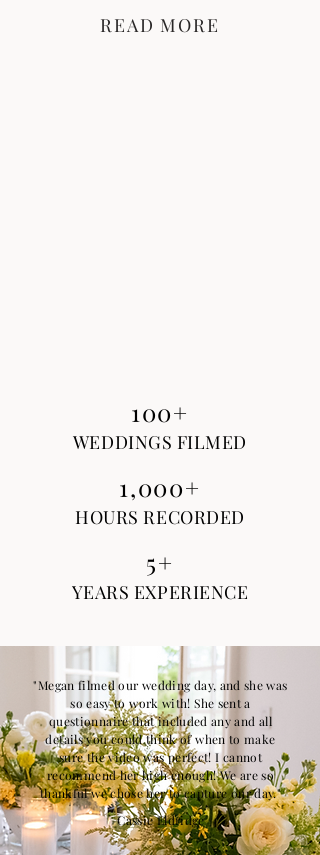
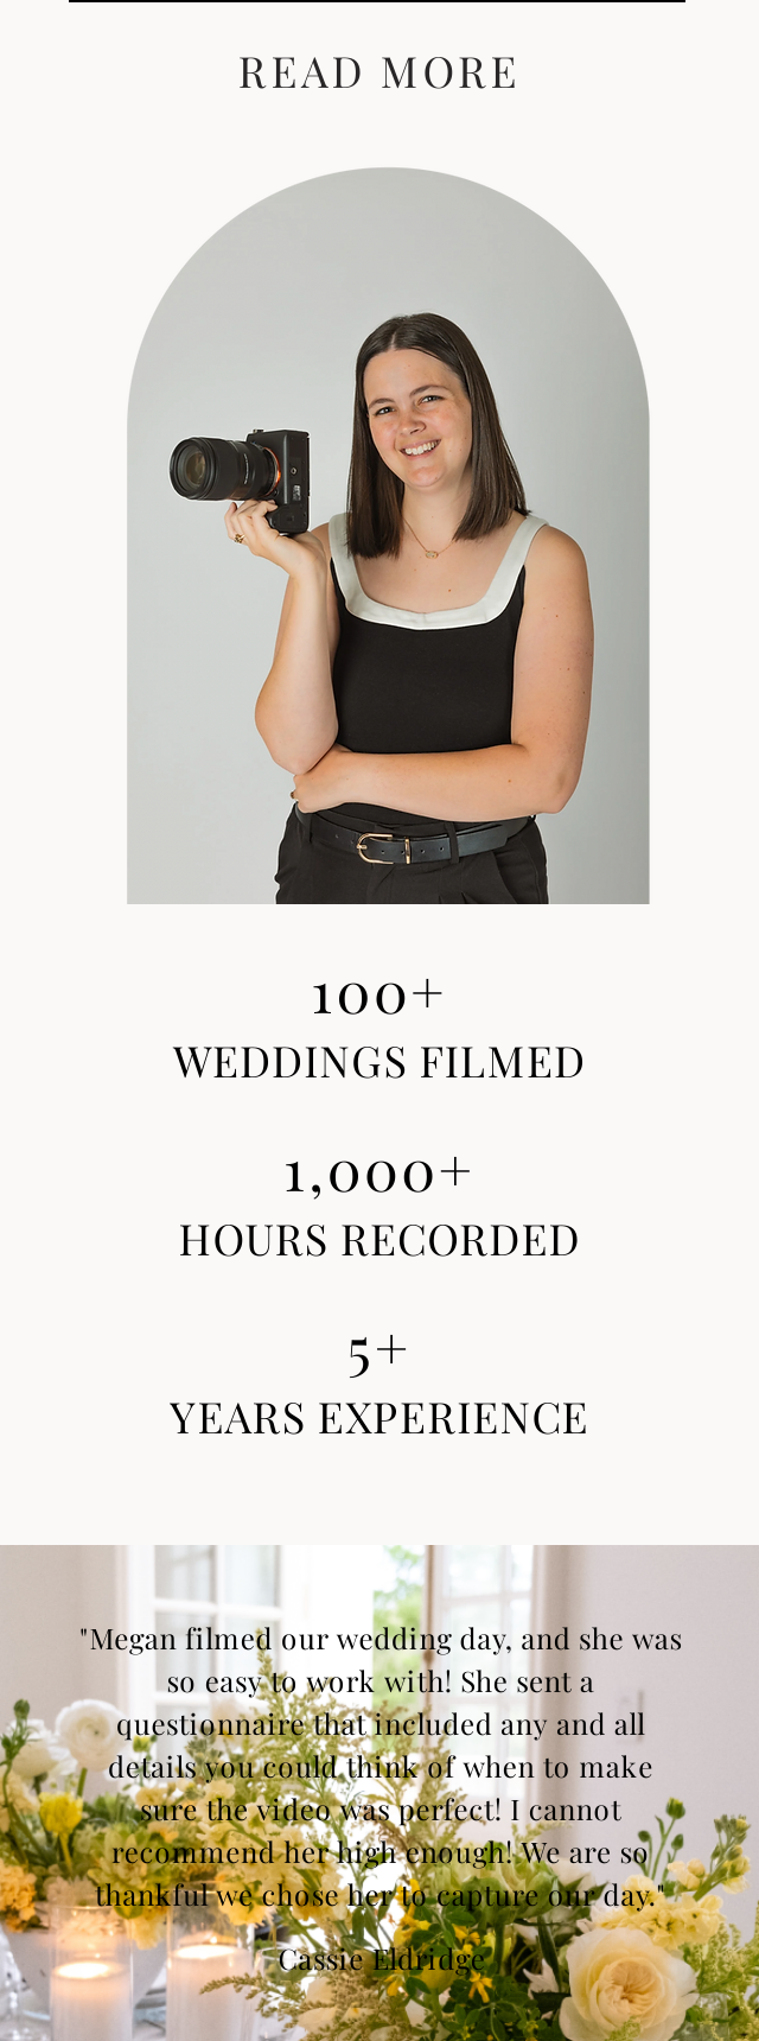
+ [image]
